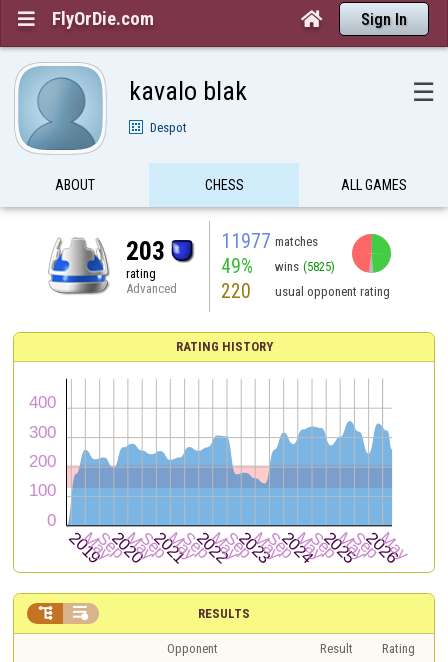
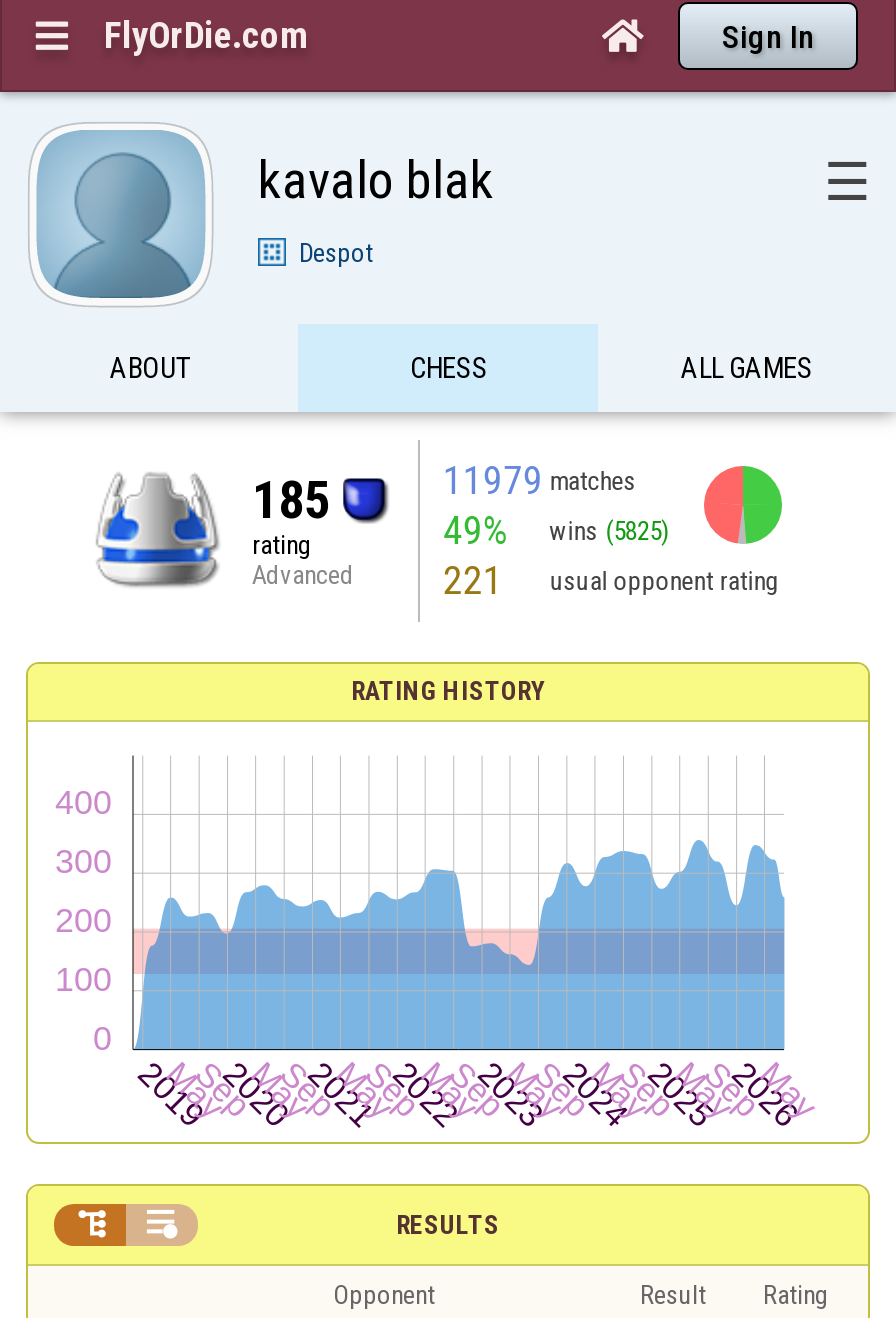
- 11977 matches
+ 11979 matches

- 203
+ 185

- 220 usual opponent rating
+ 221 usual opponent rating
